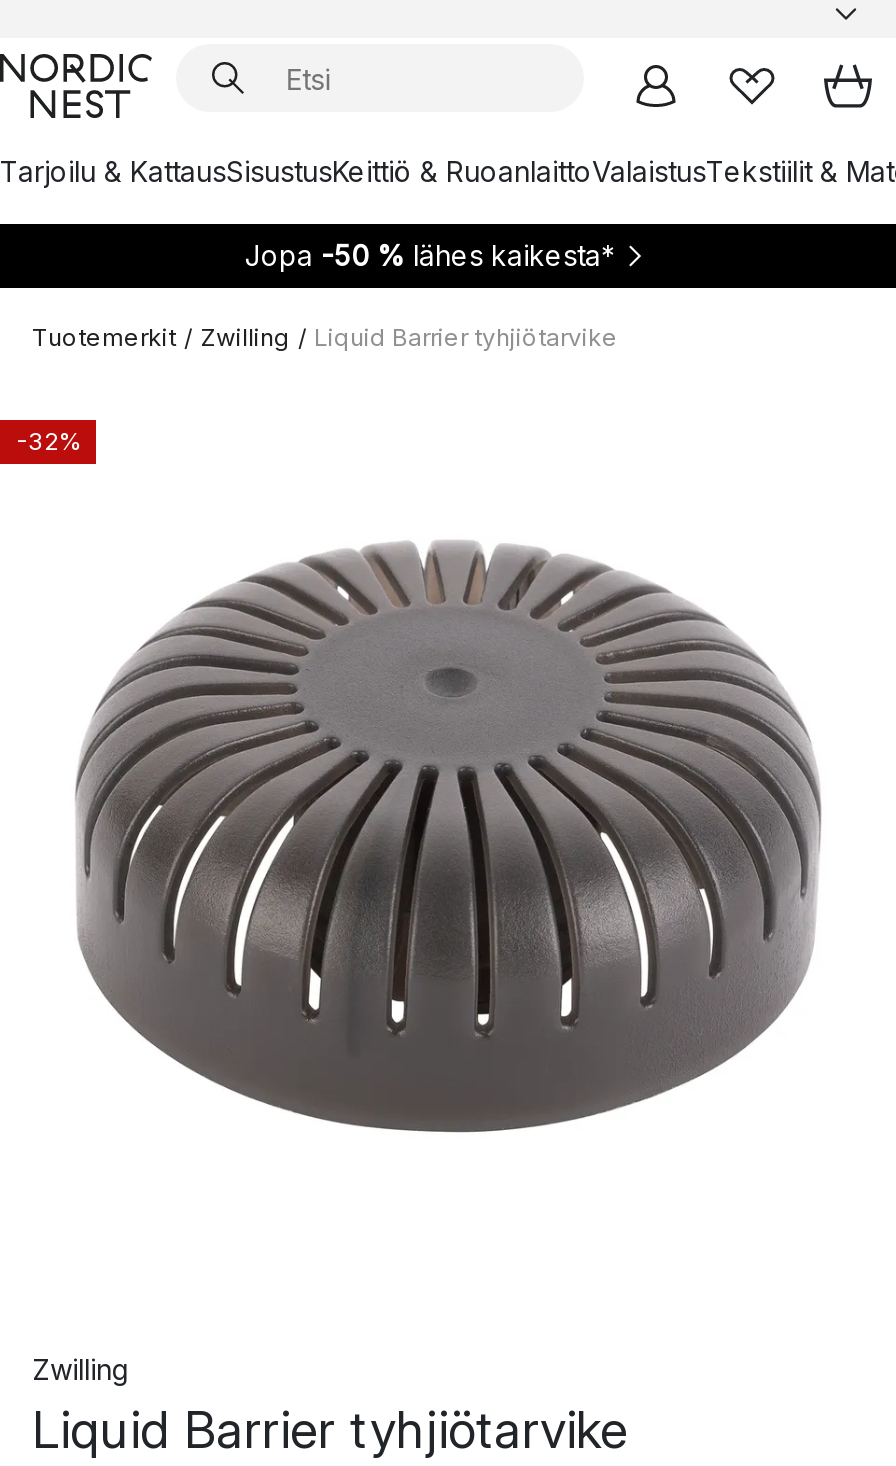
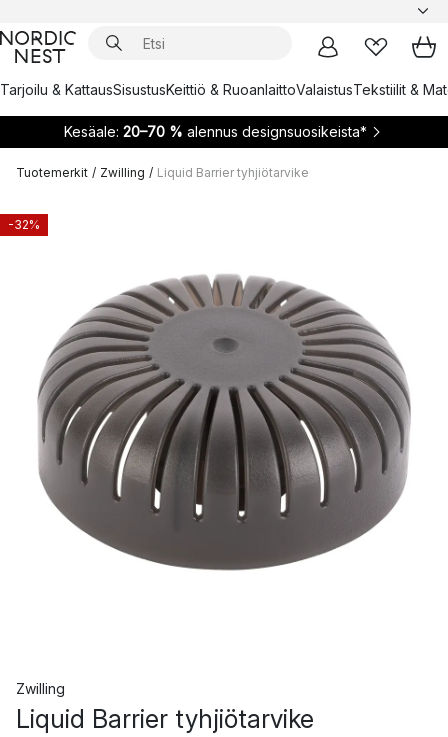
- Jopa -50 % lähes kaikesta*
+ Kesäale: 20–70 % alennus designsuosikeista*
